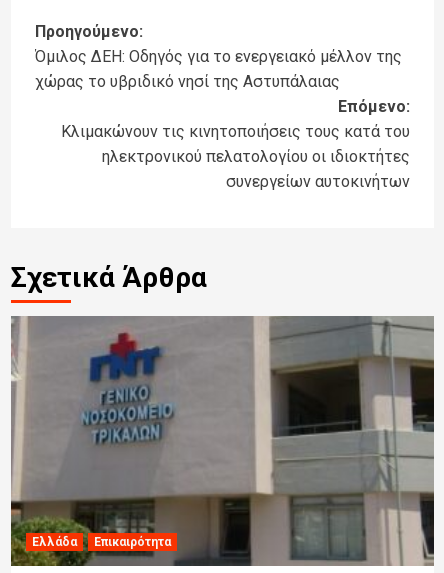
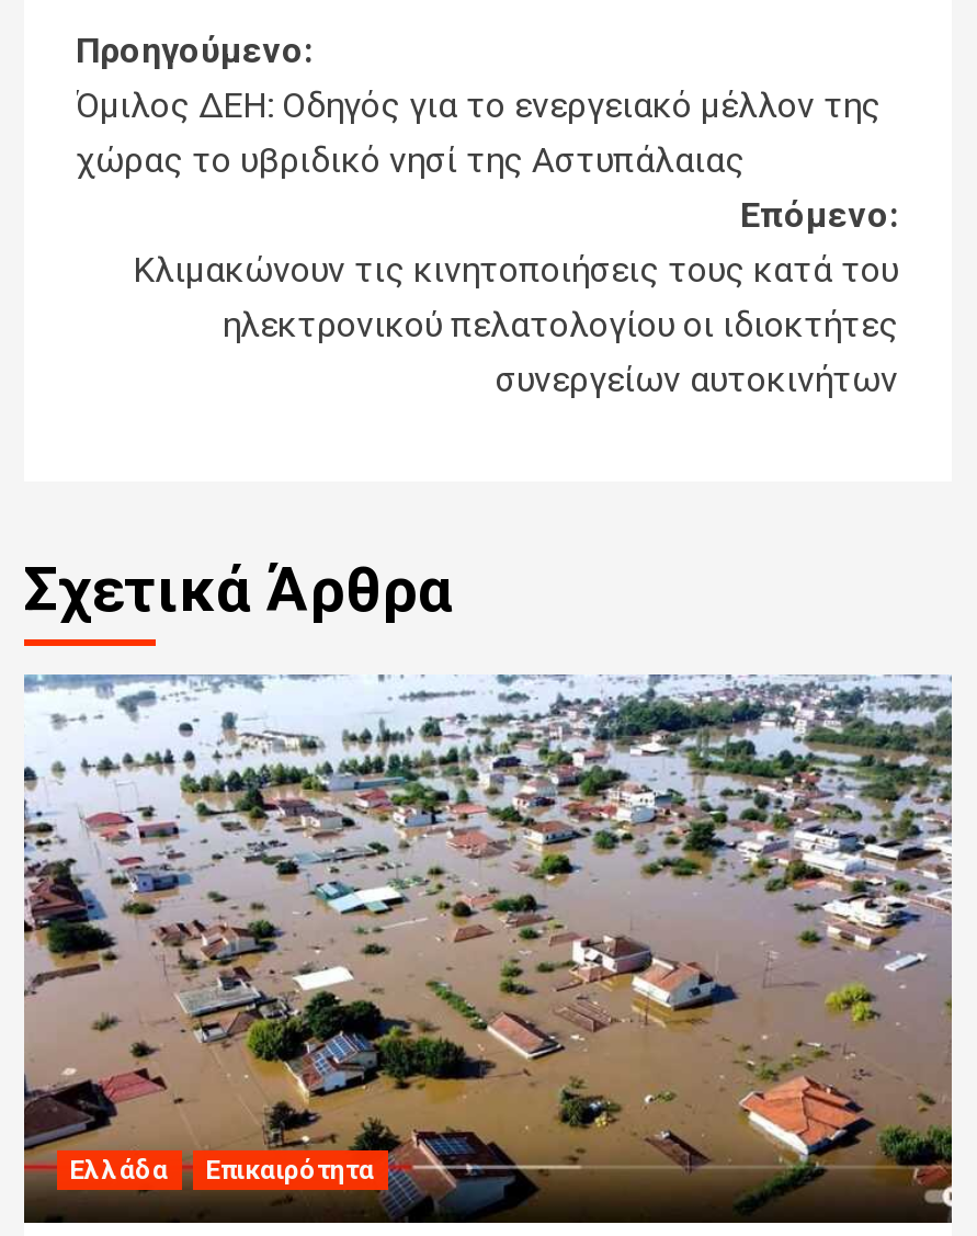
- [image]
+ [image]
